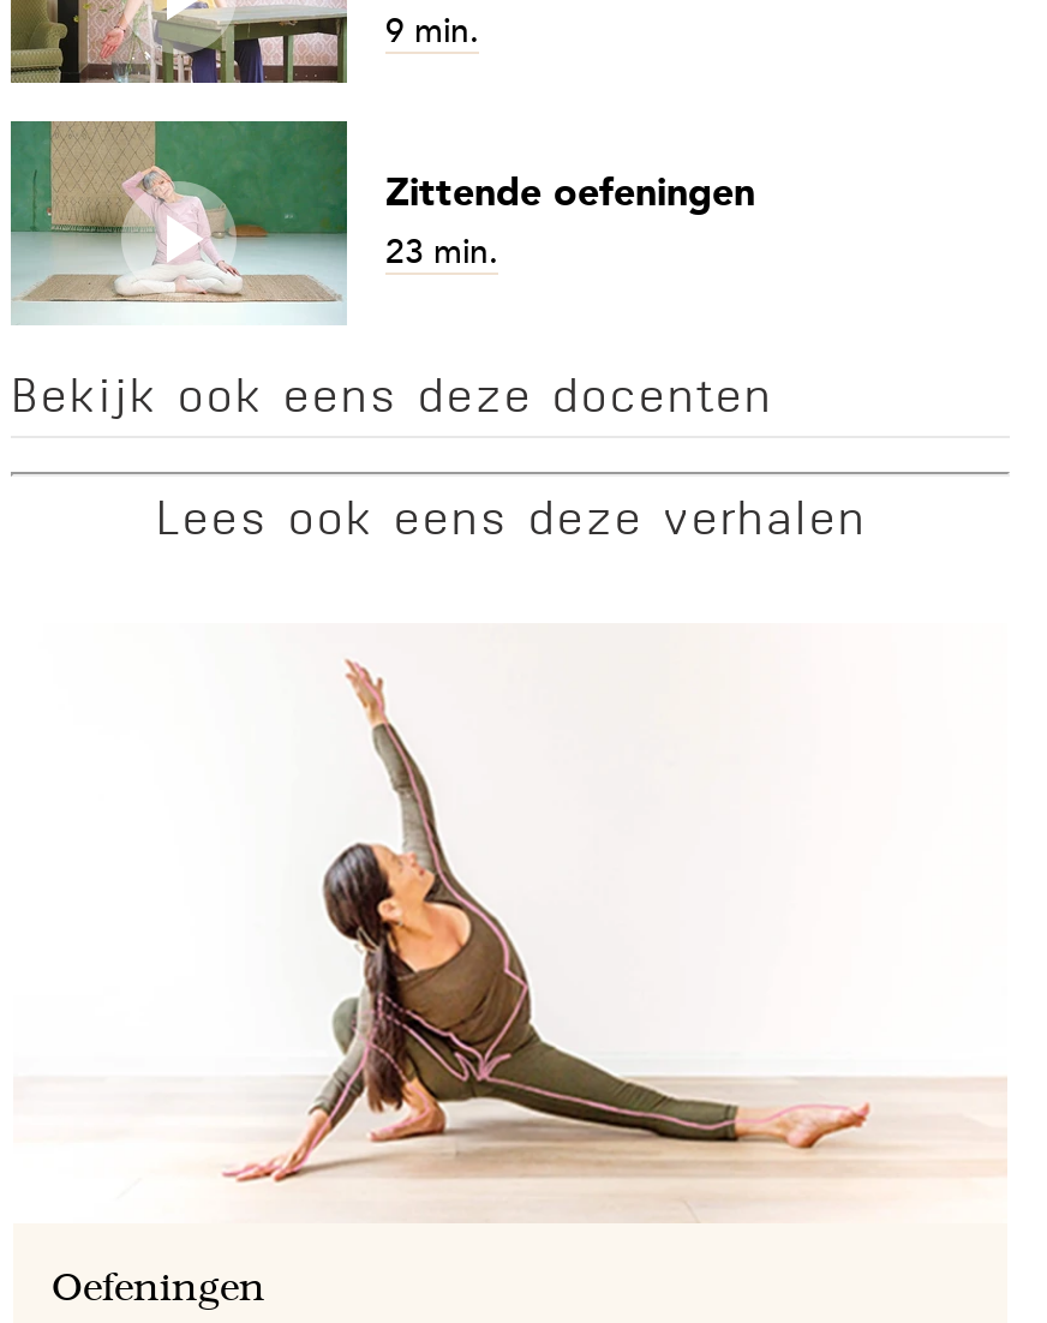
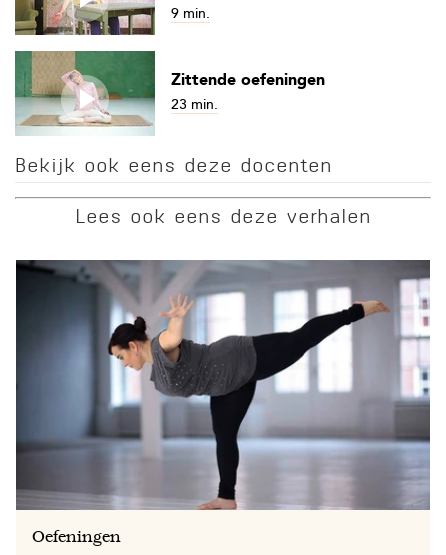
- [image]
+ [image]
